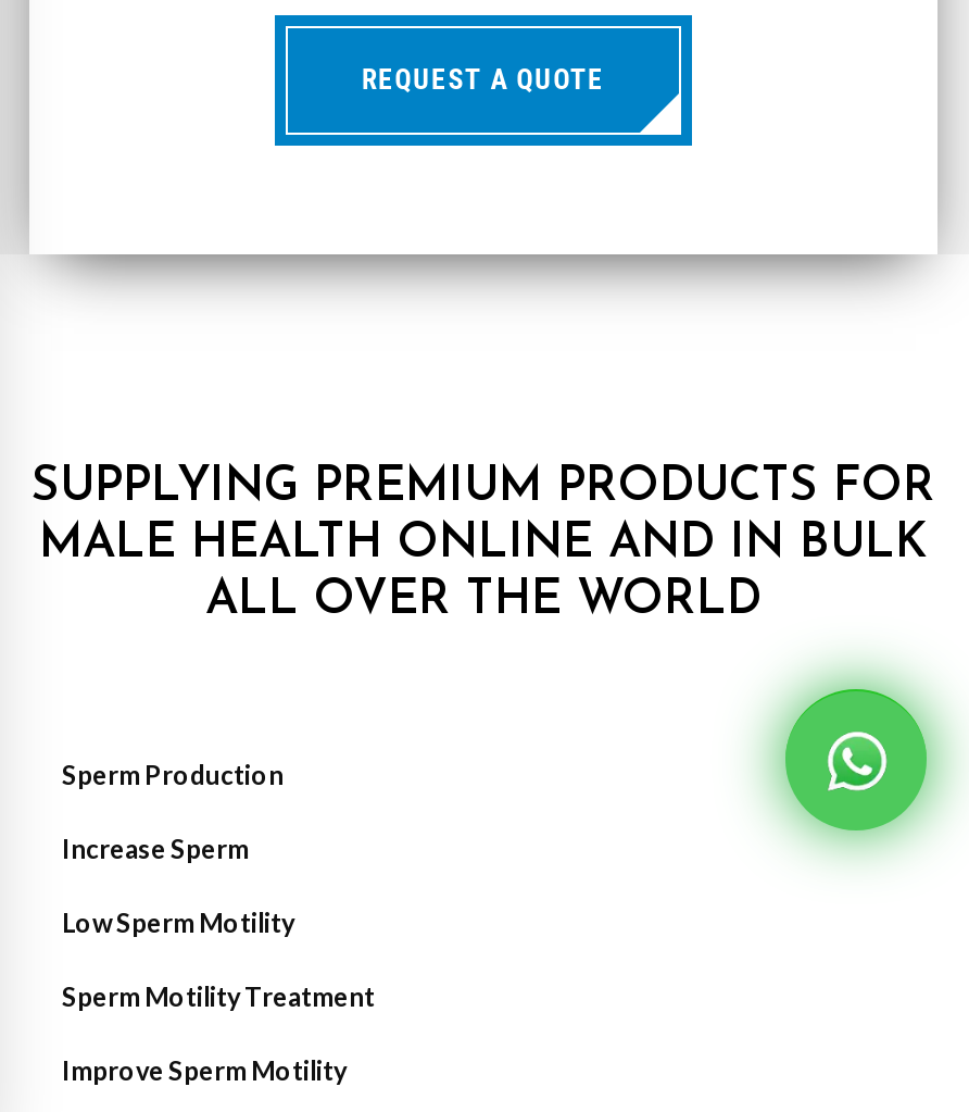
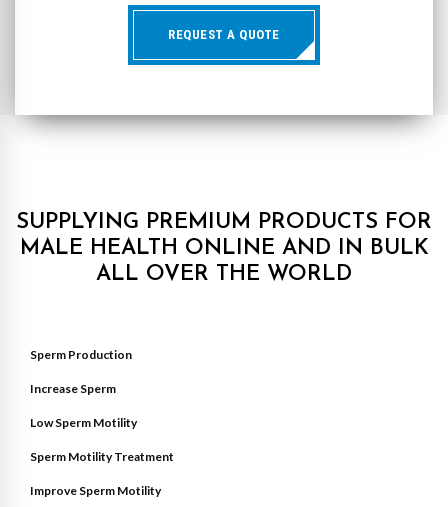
- [image]
